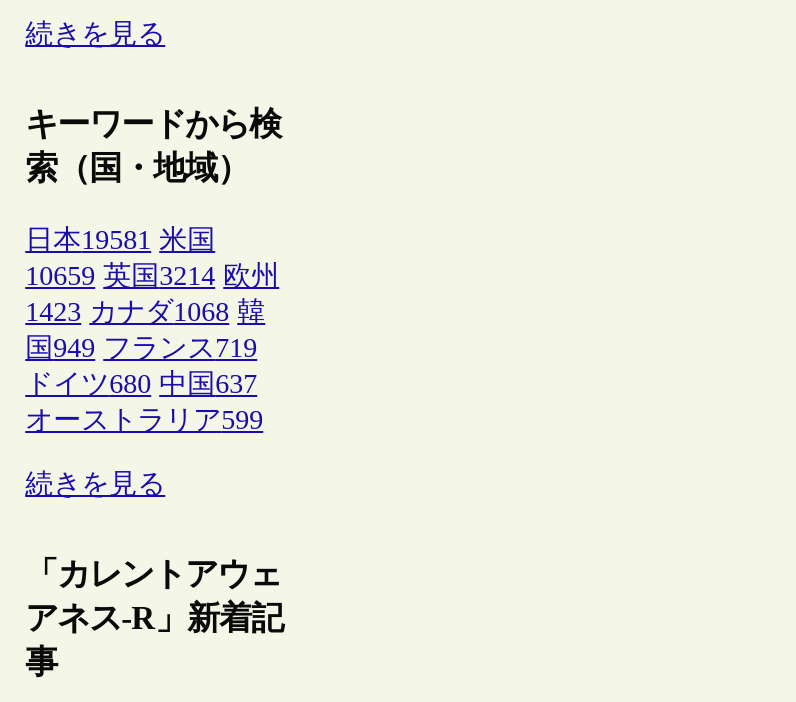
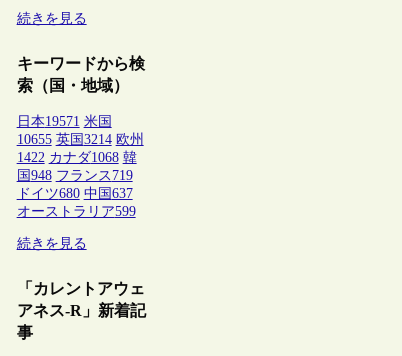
- 日本19581 米国
+ 日本19571 米国

- 10659 英国3214 欧州
+ 10655 英国3214 欧州

- 1423 カナダ1068 韓
+ 1422 カナダ1068 韓

- 国949 フランス719
+ 国948 フランス719
